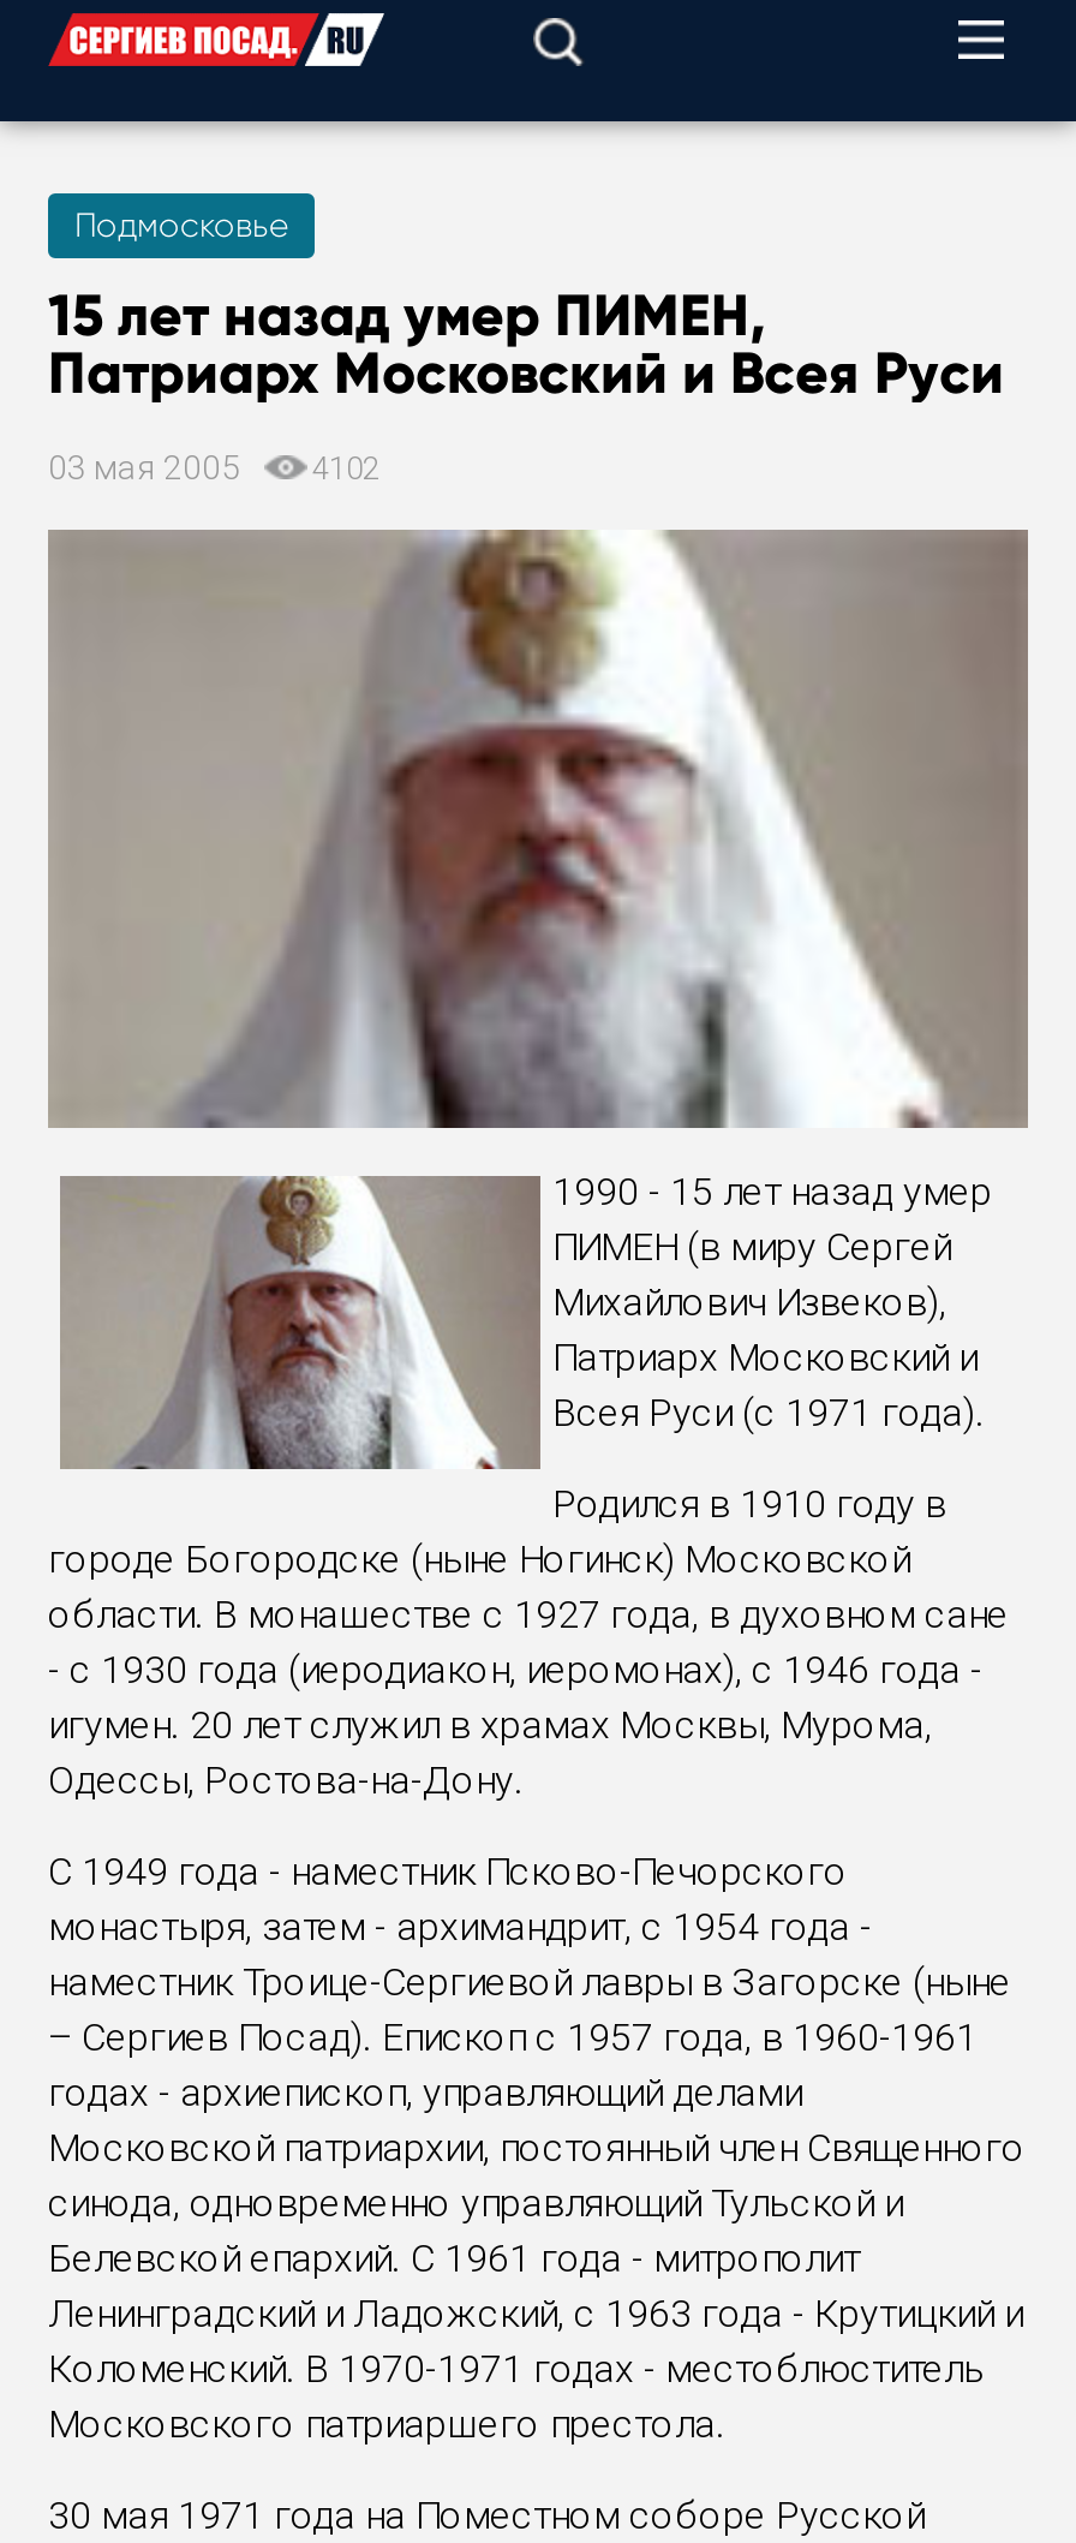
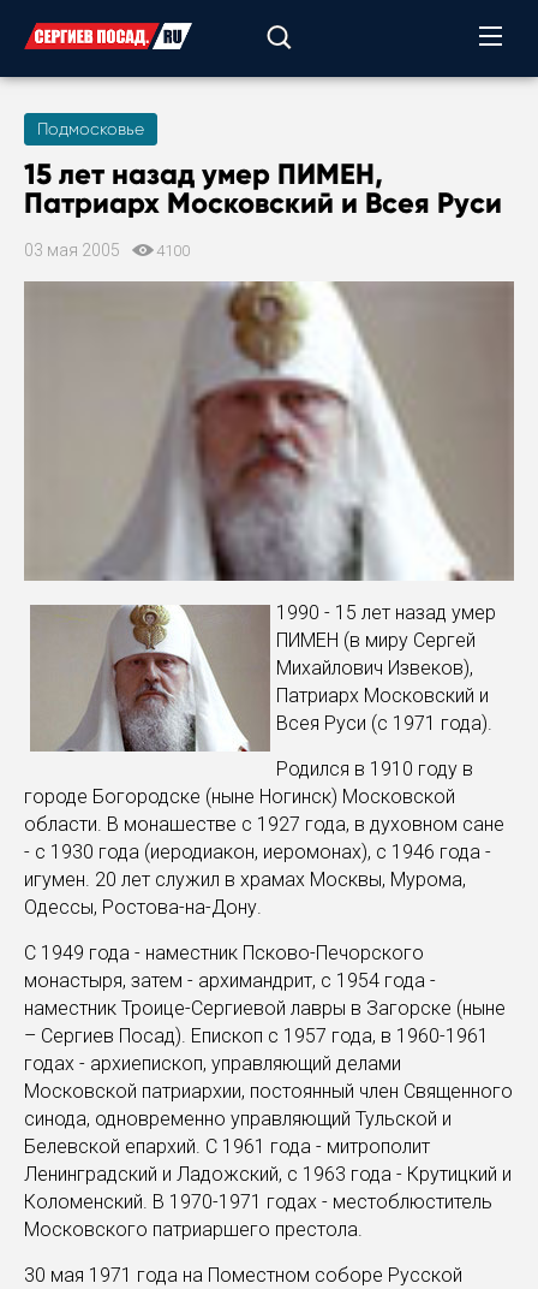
- 03 мая 2005 4102
+ 03 мая 2005 4100
